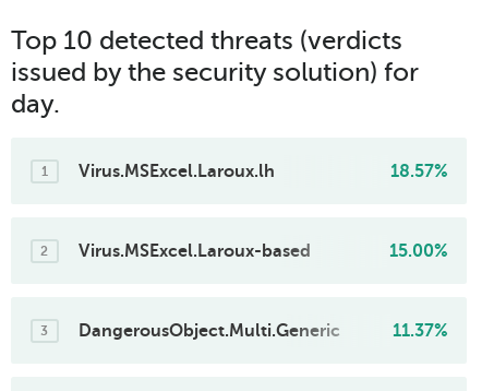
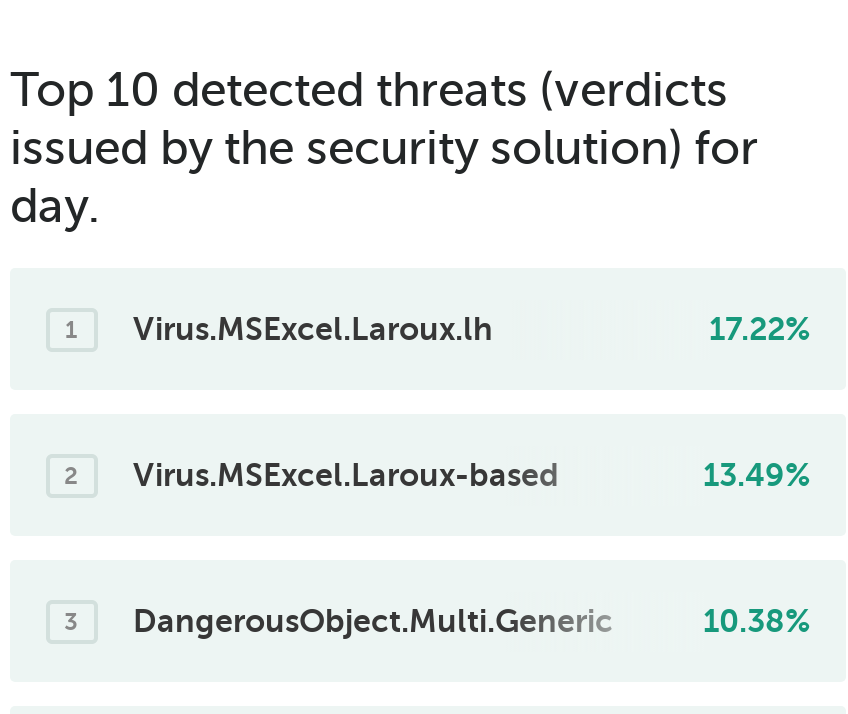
- 18.57%
+ 17.22%

- 15.00%
+ 13.49%

- 11.37%
+ 10.38%
